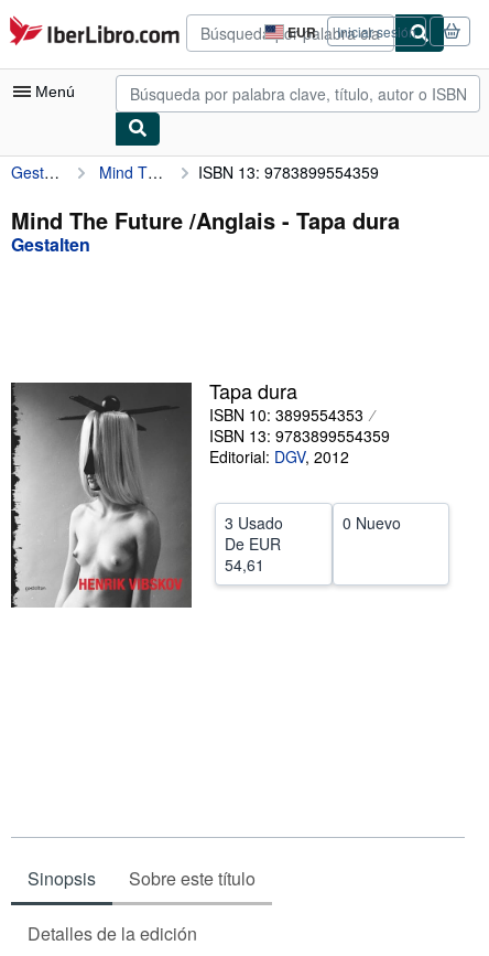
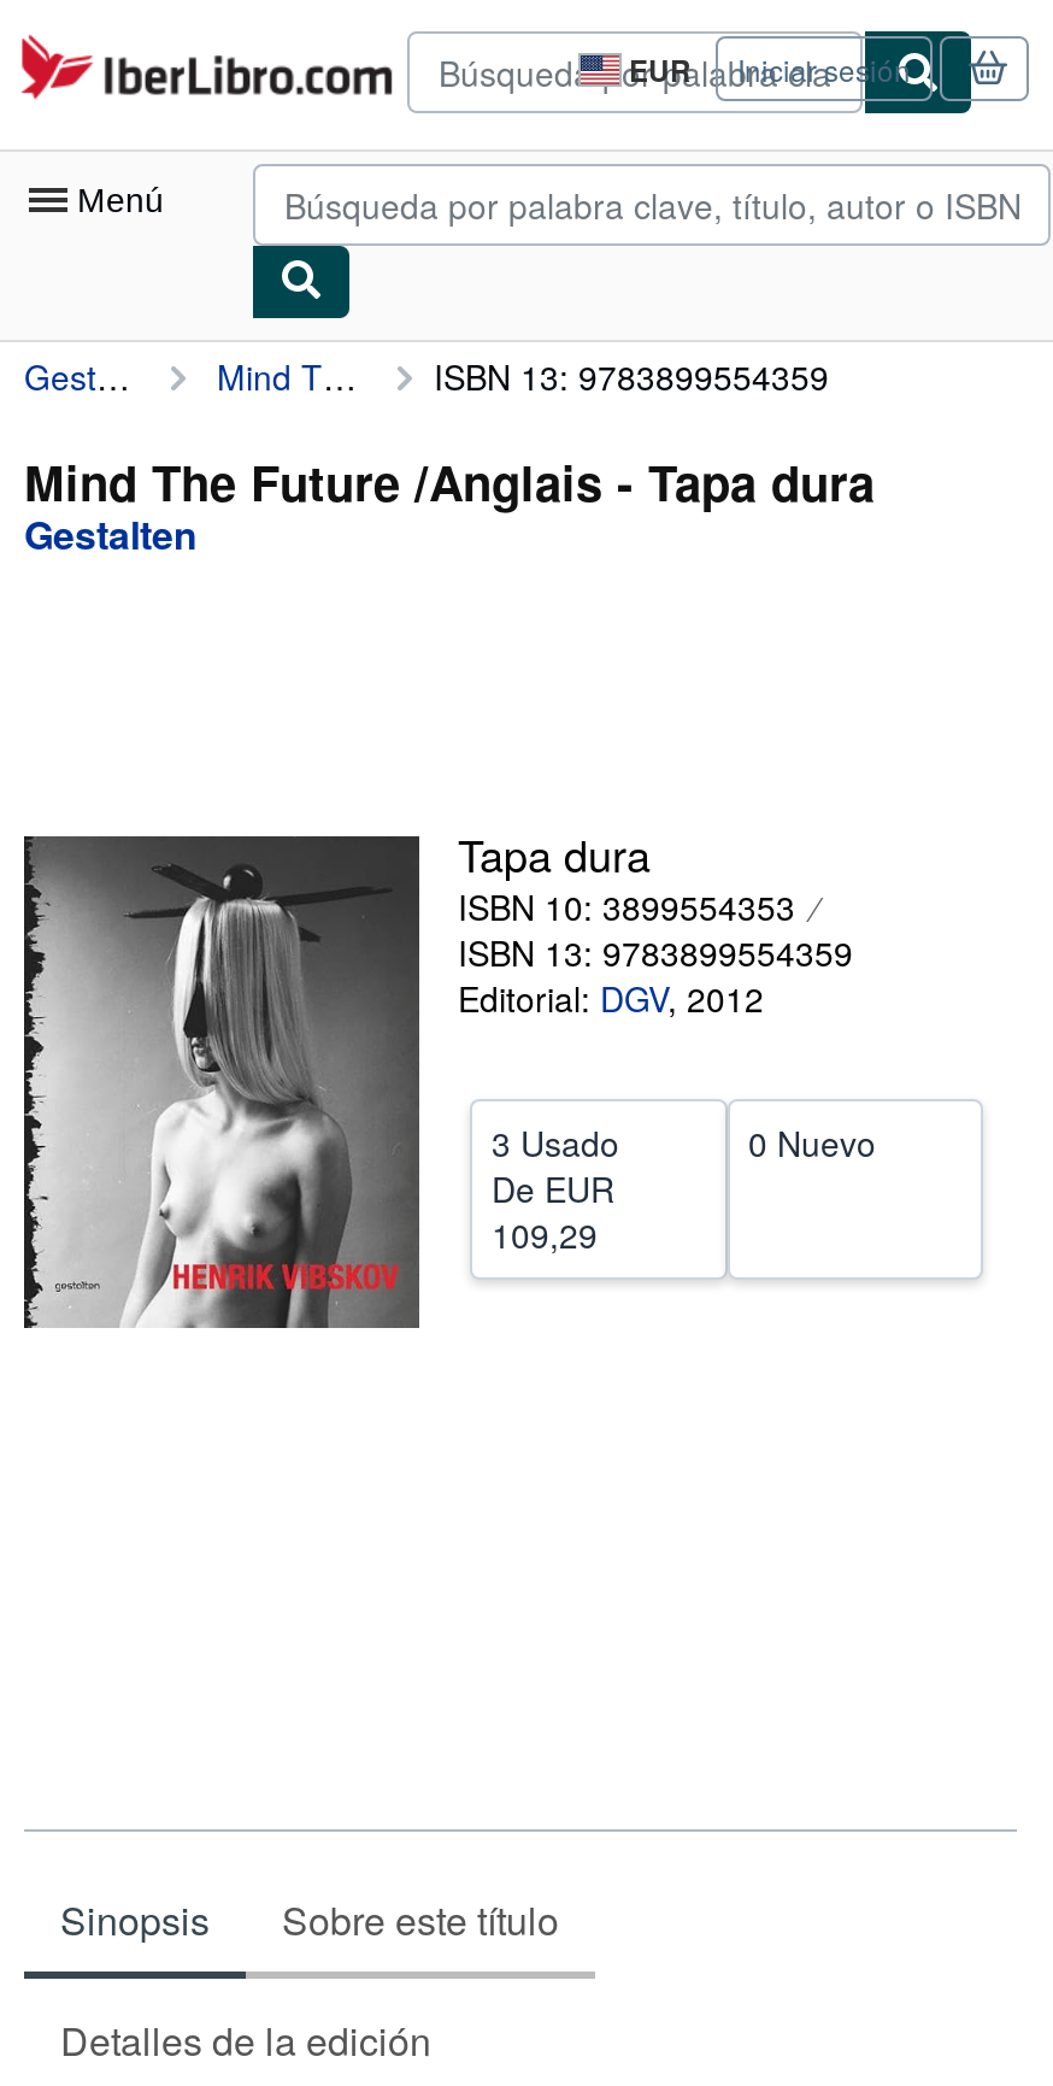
- 54,61
+ 109,29
